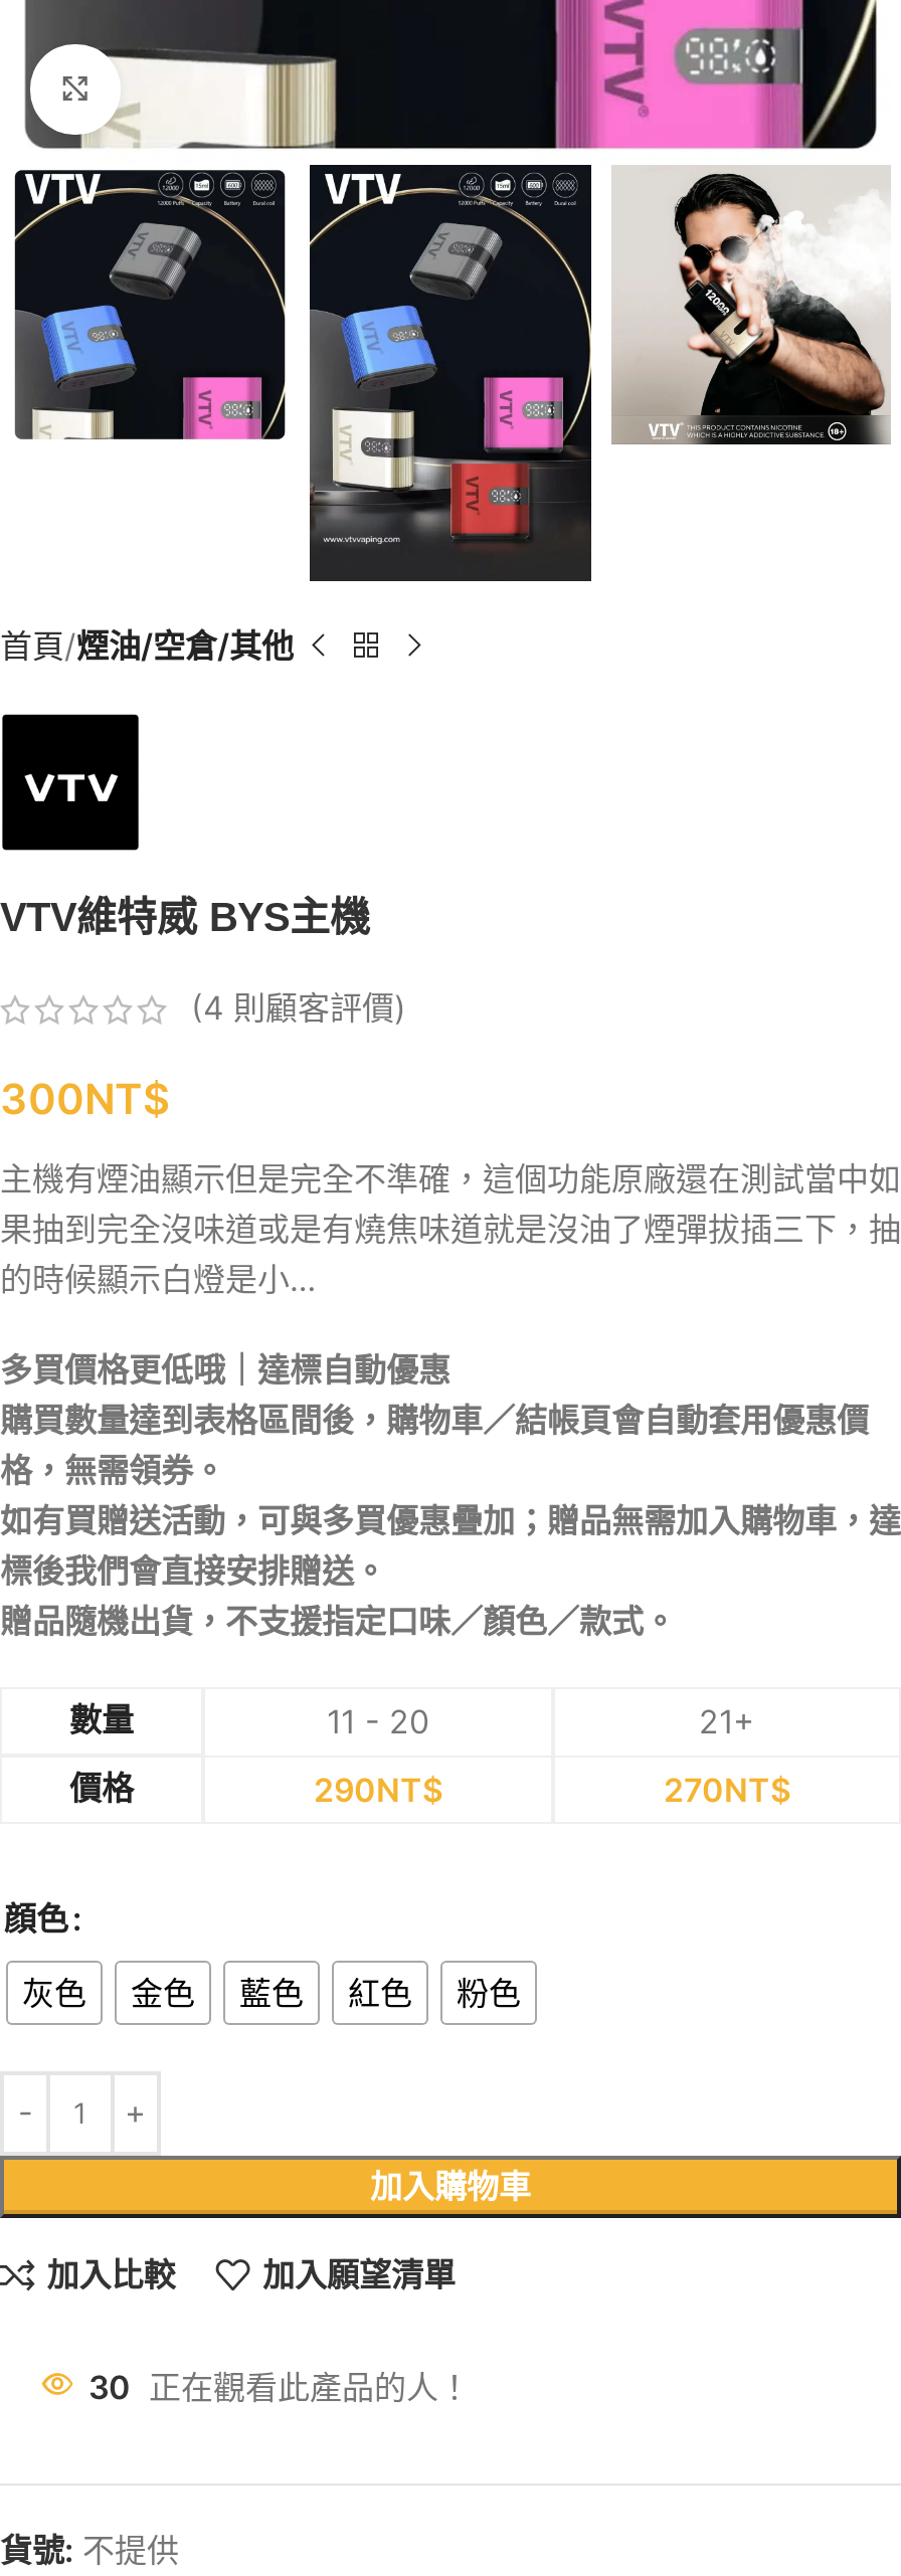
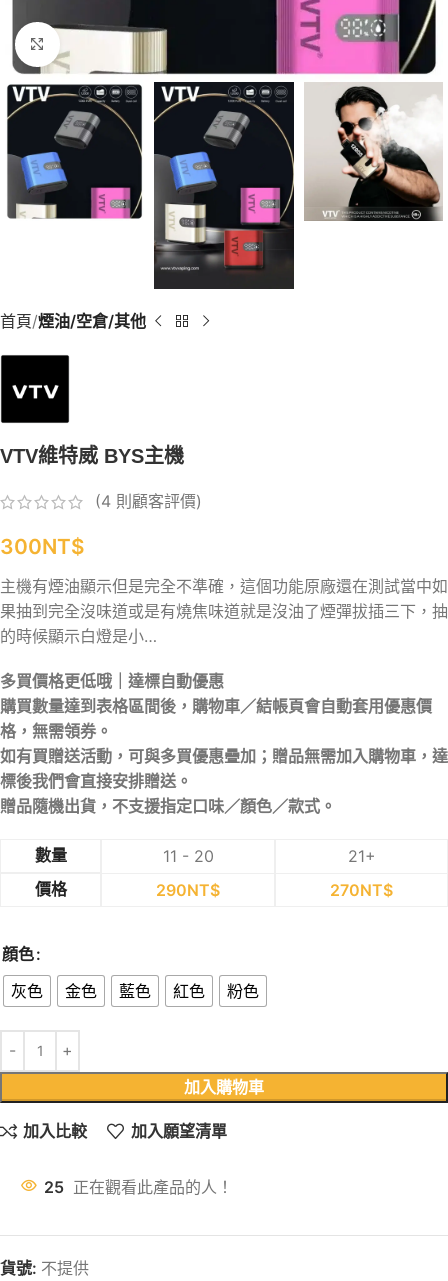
- 30 正在觀看此產品的人！
+ 25 正在觀看此產品的人！
